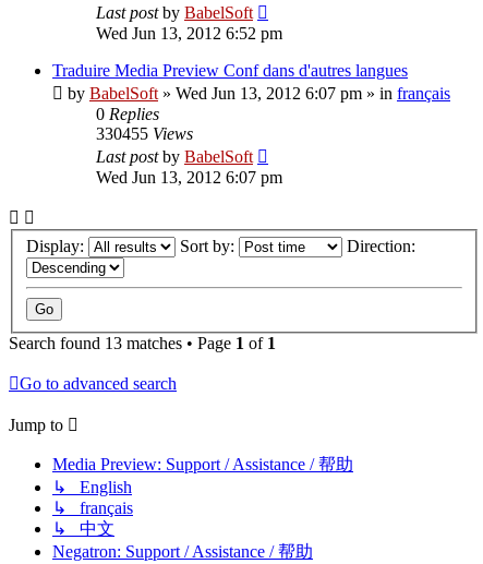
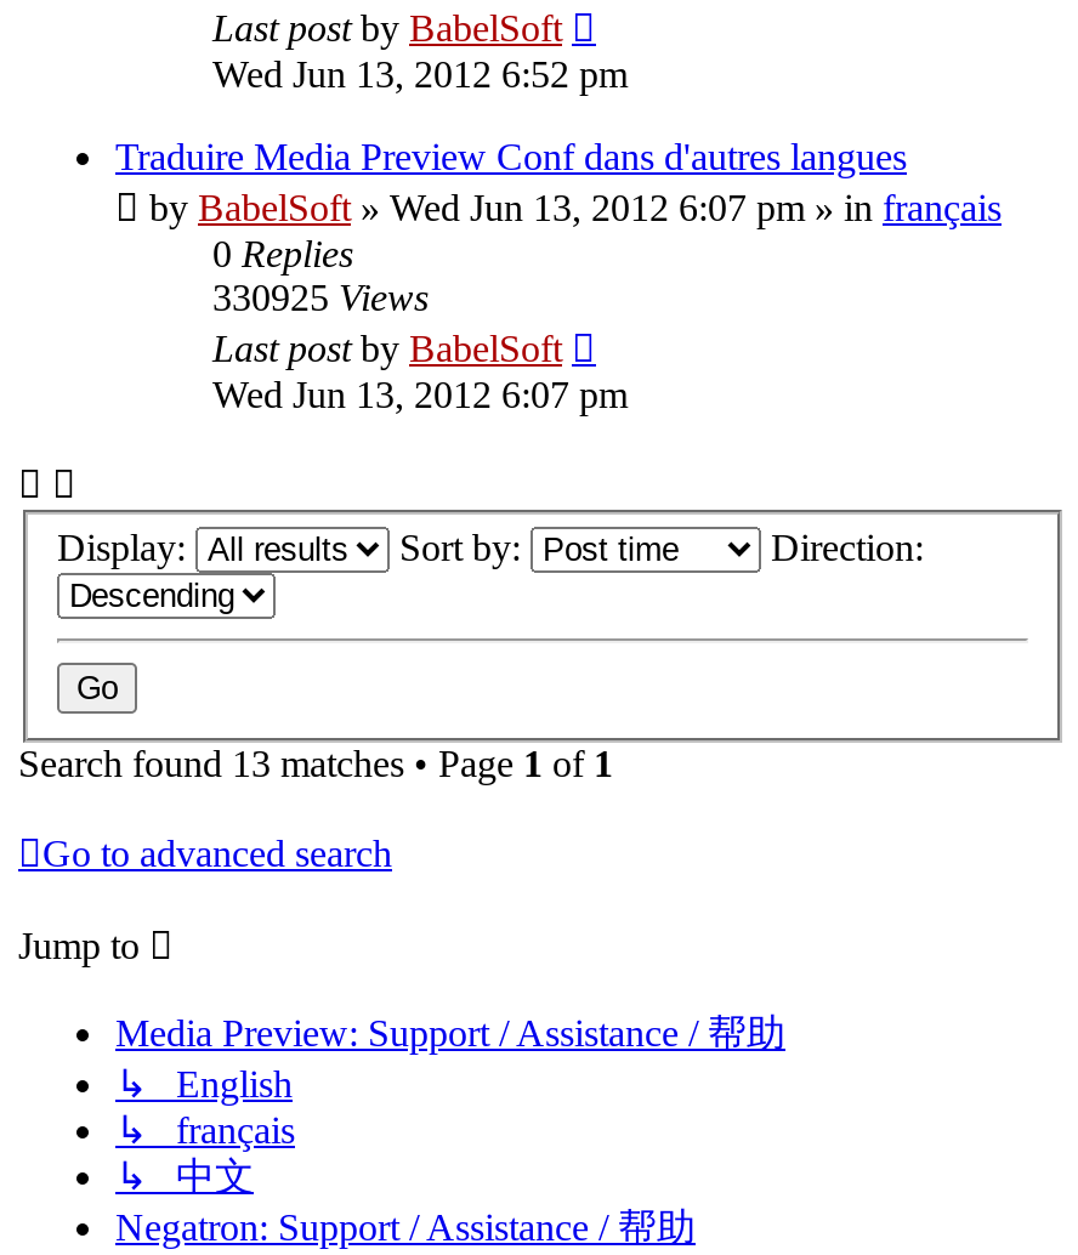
- 330455 Views
+ 330925 Views
